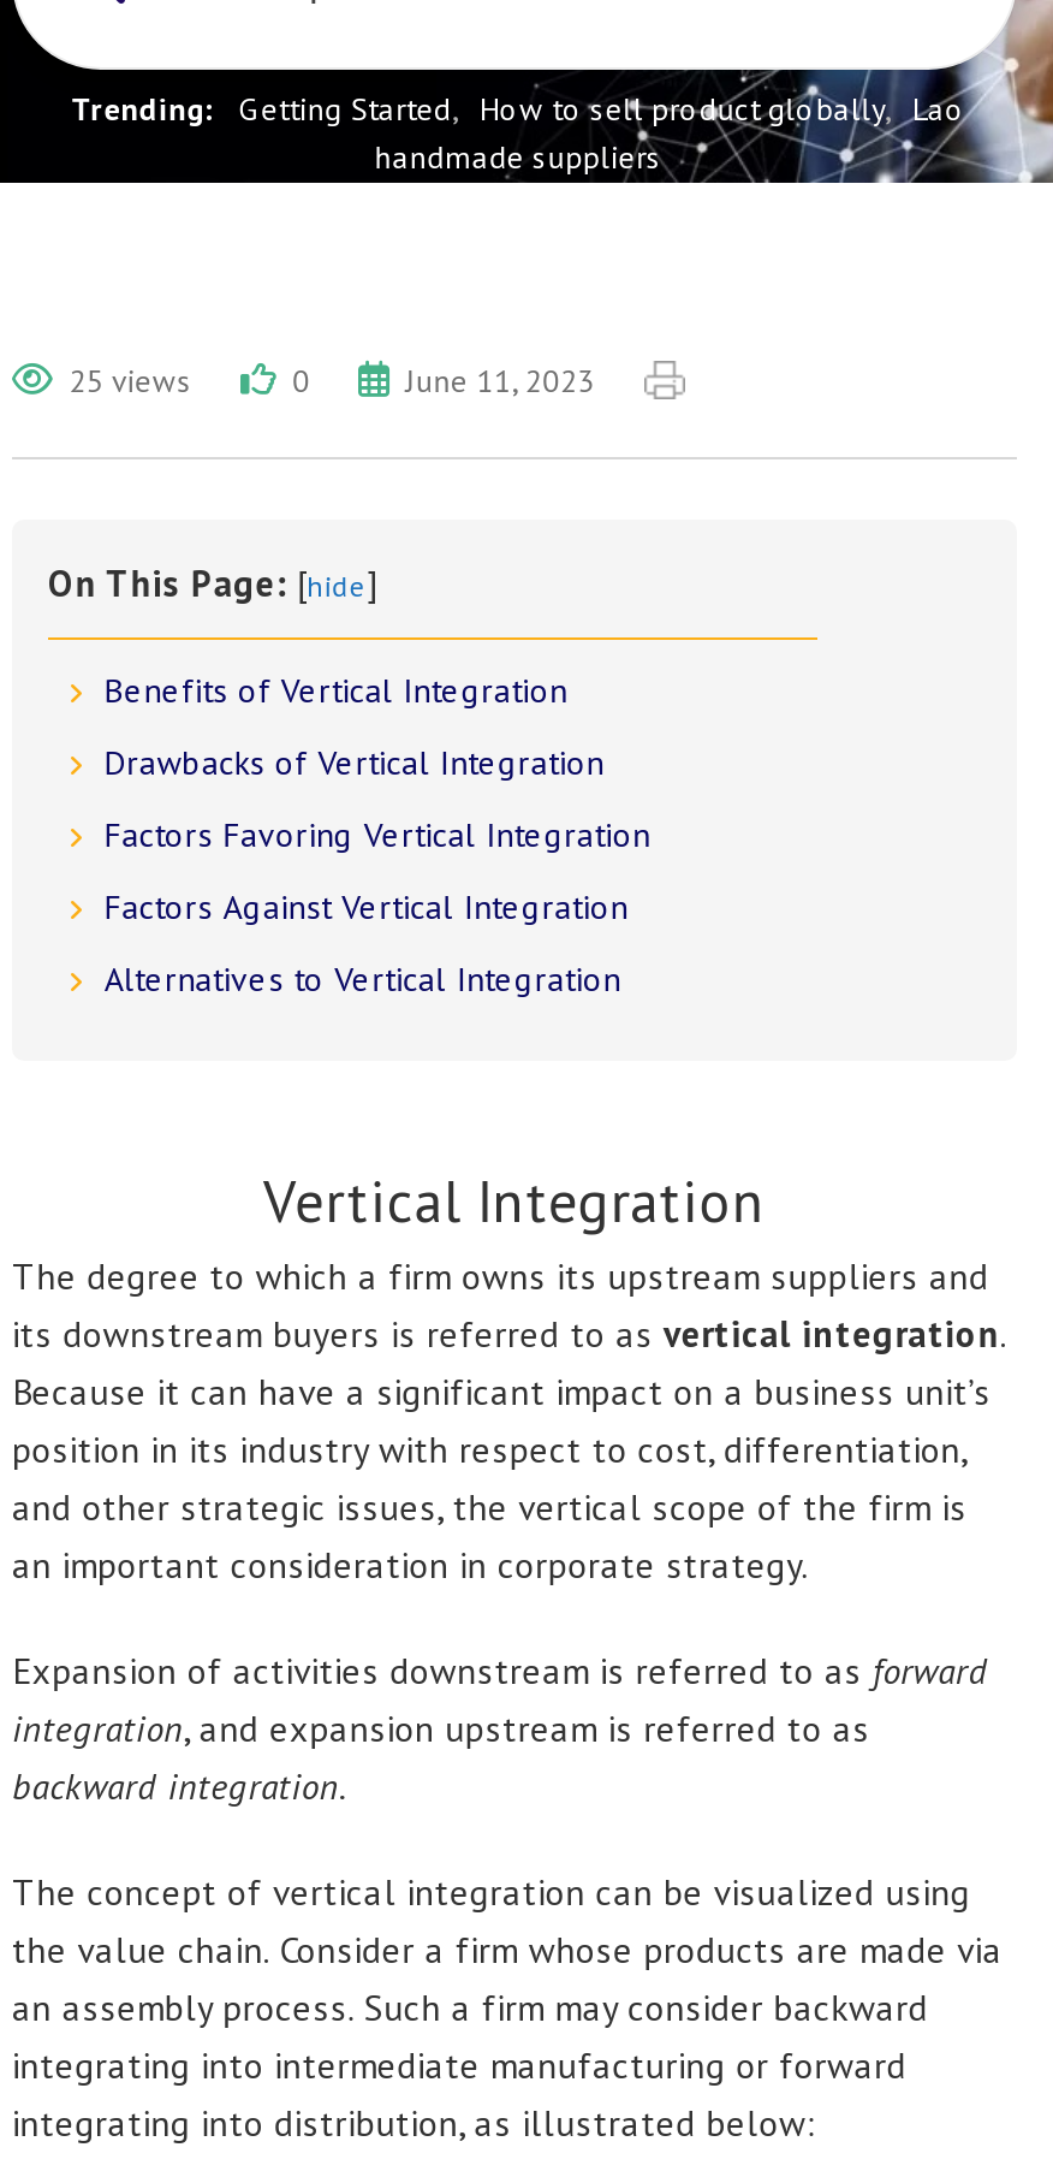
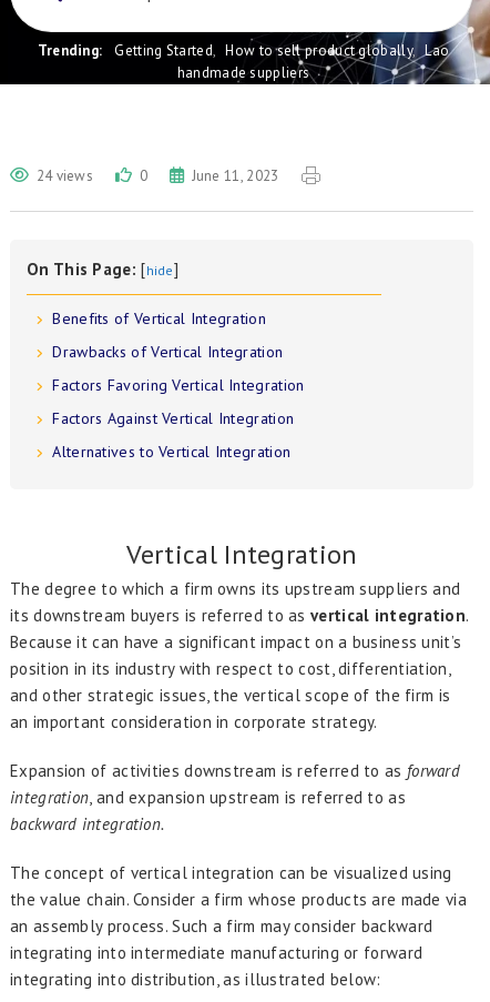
- 25 views
+ 24 views
